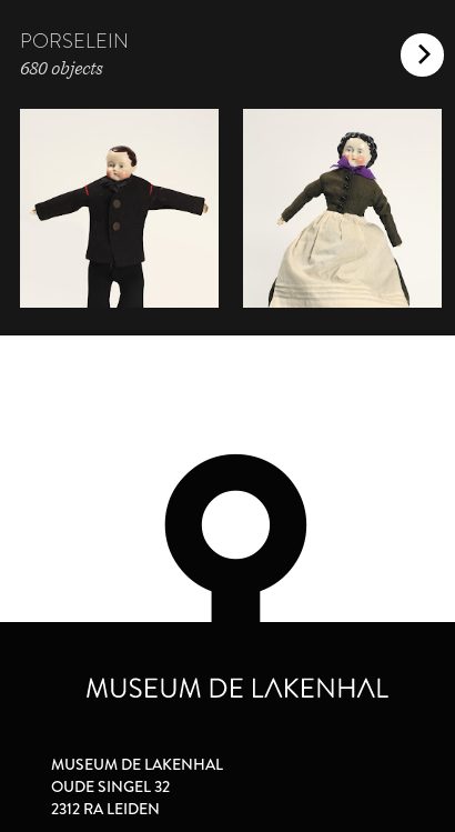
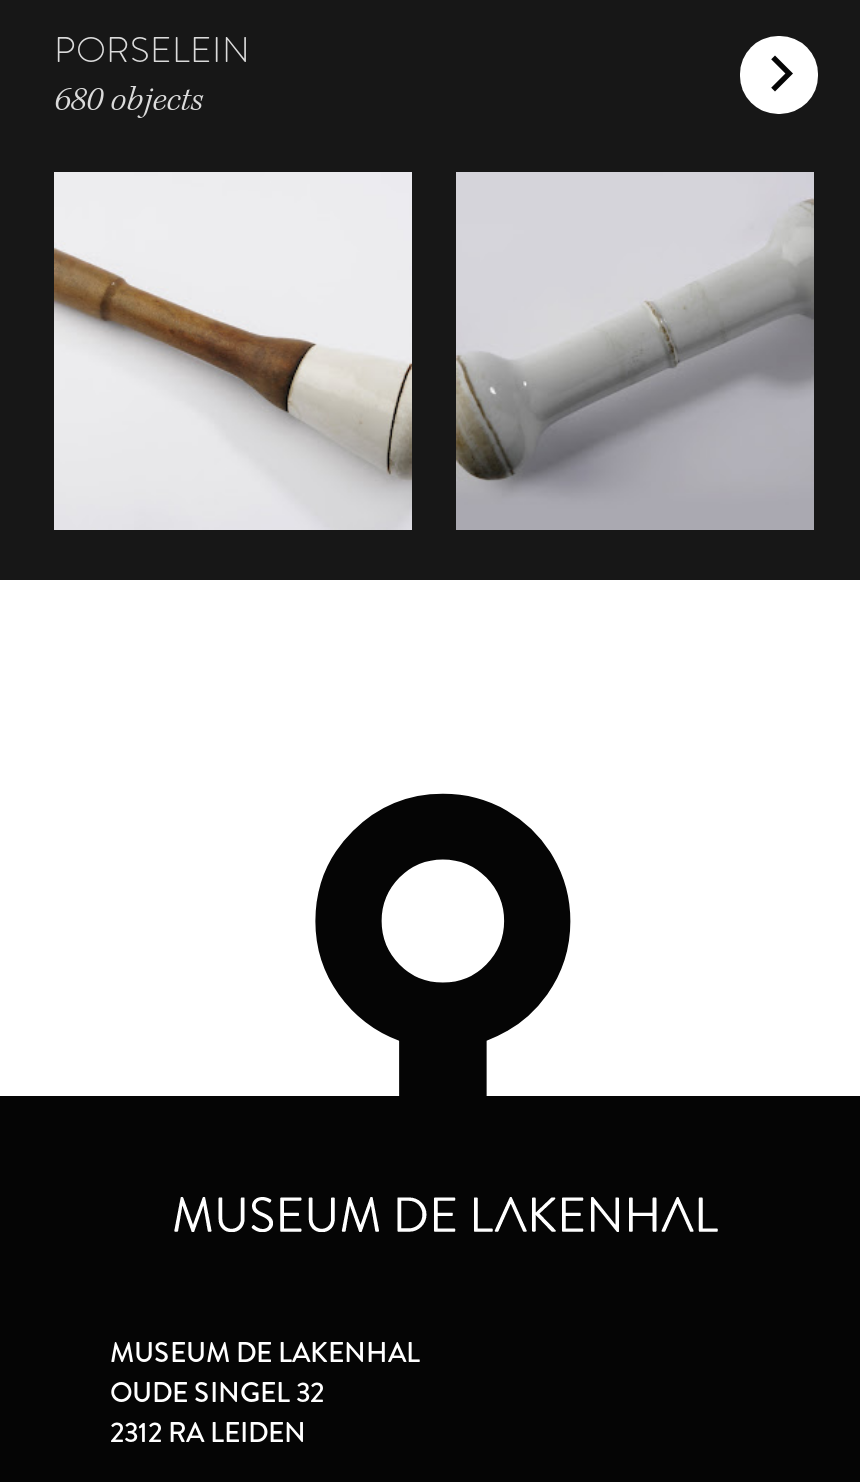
- [image]
+ [image]

- [image]
+ [image]
